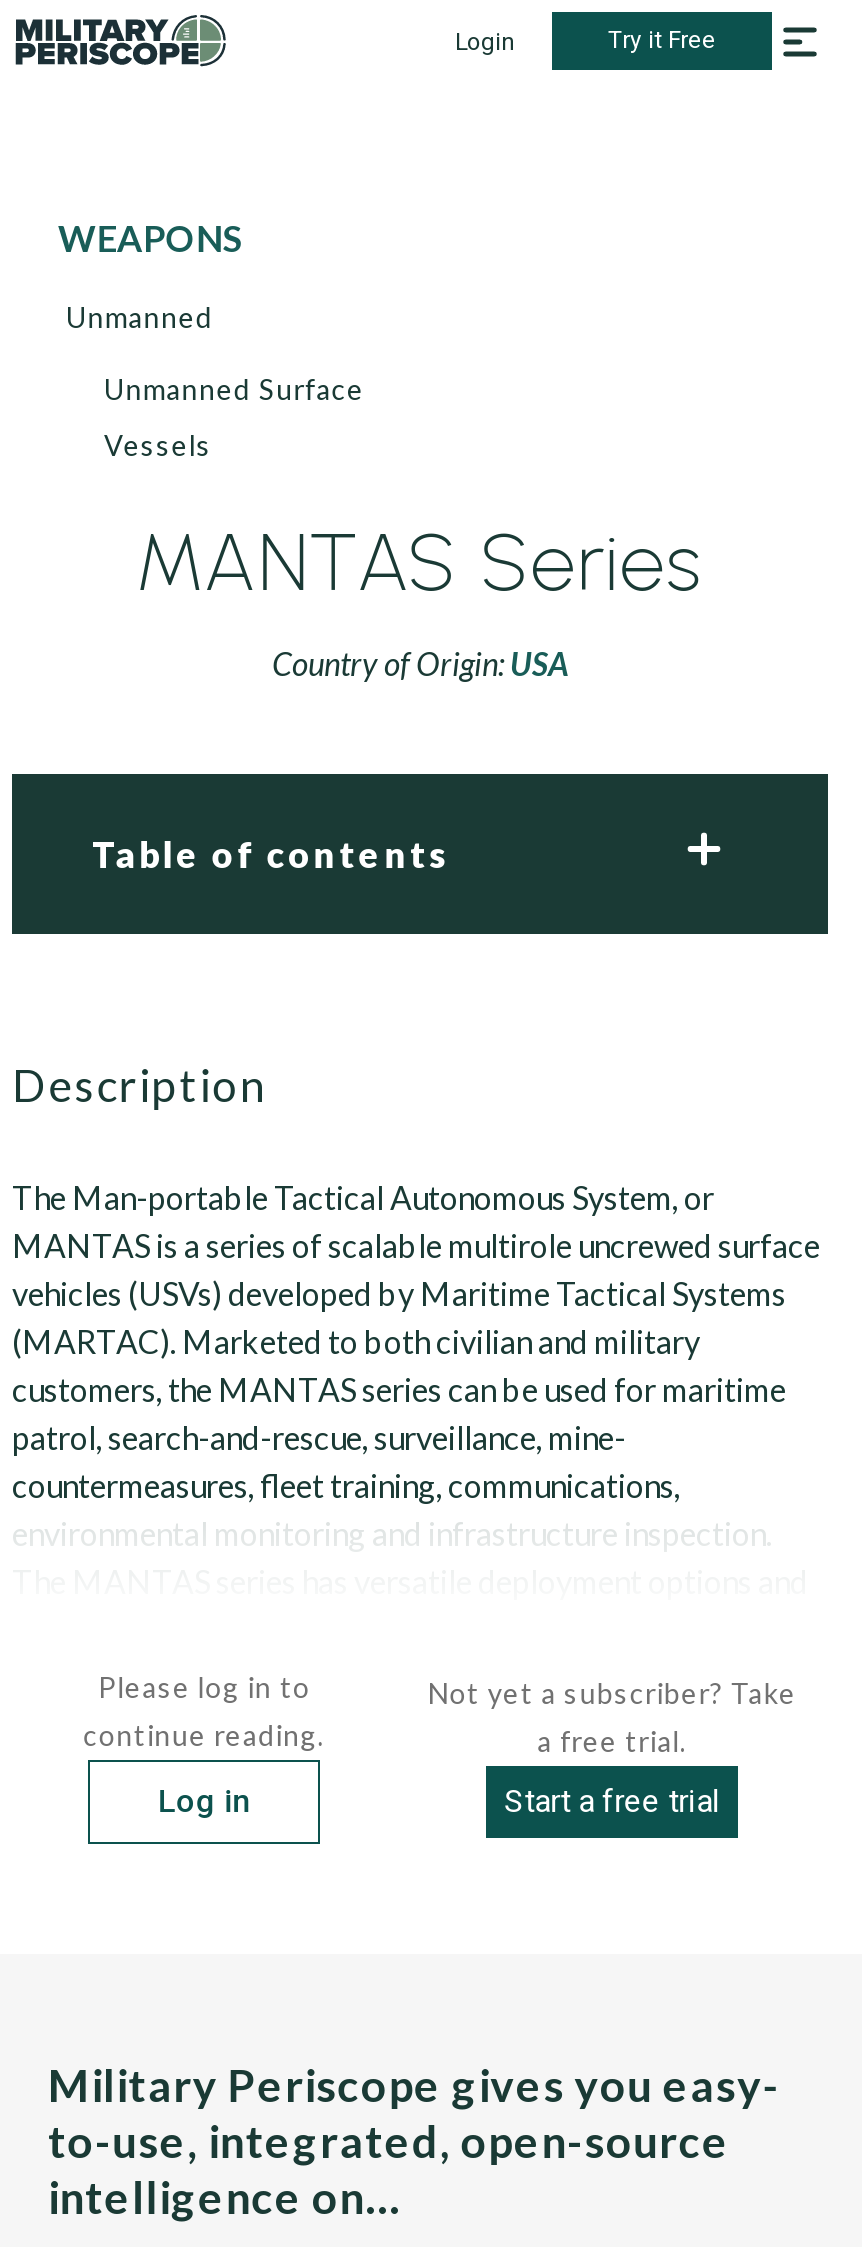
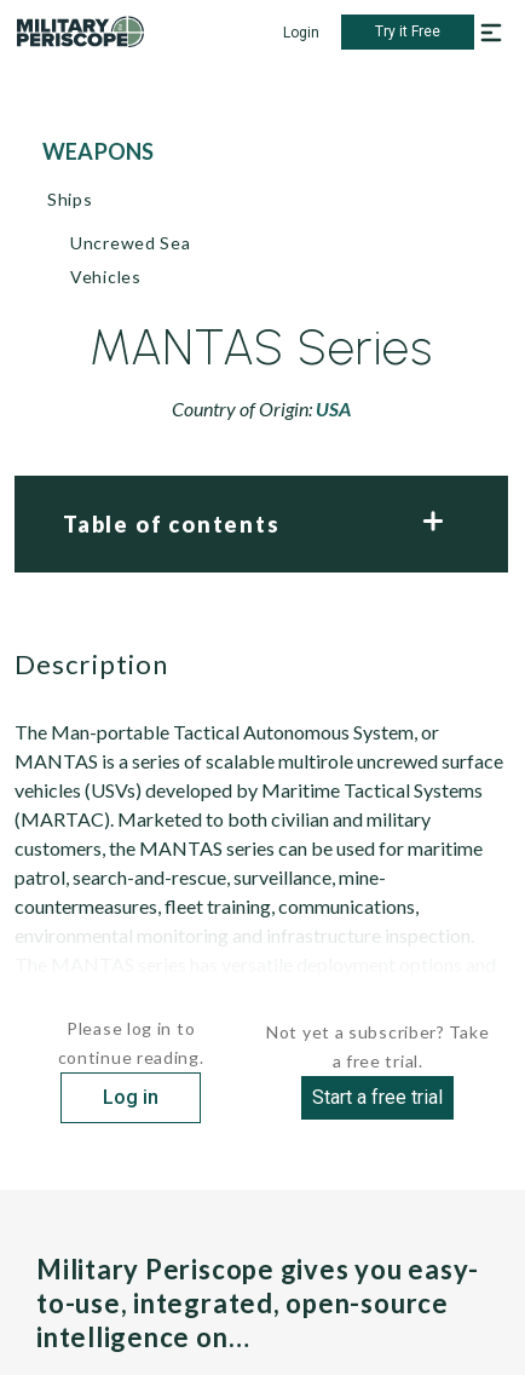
- Unmanned
+ Ships

- Unmanned Surface
+ Uncrewed Sea

- Vessels
+ Vehicles
